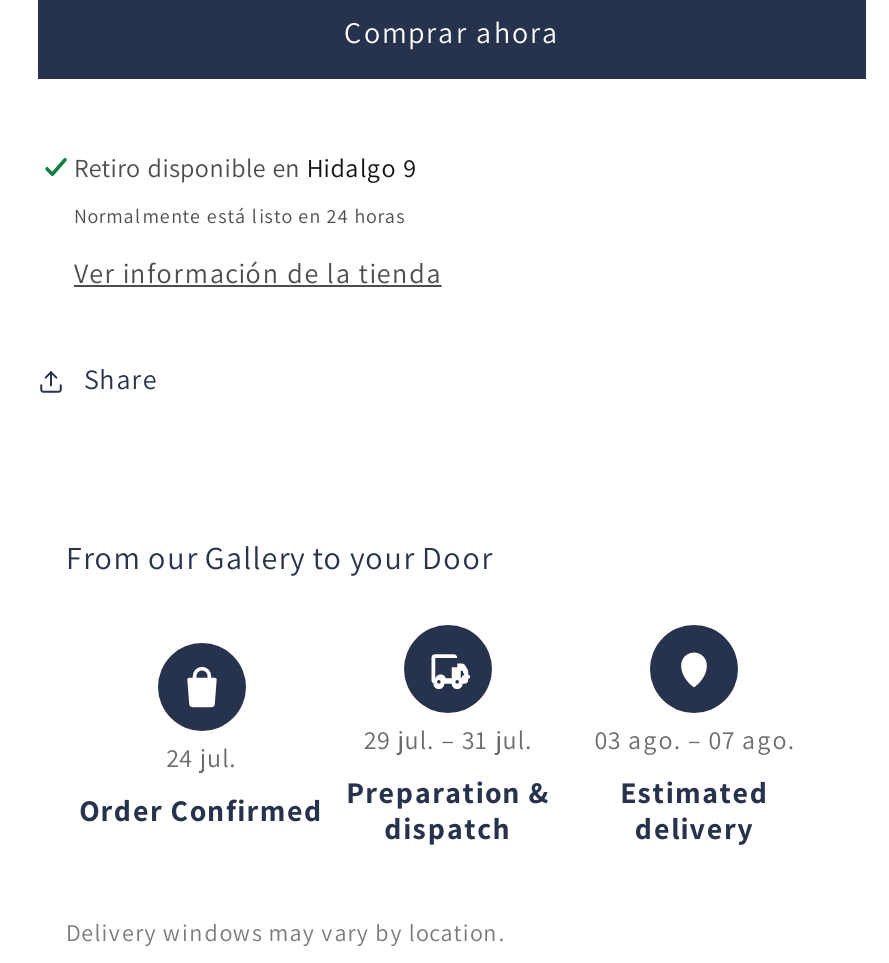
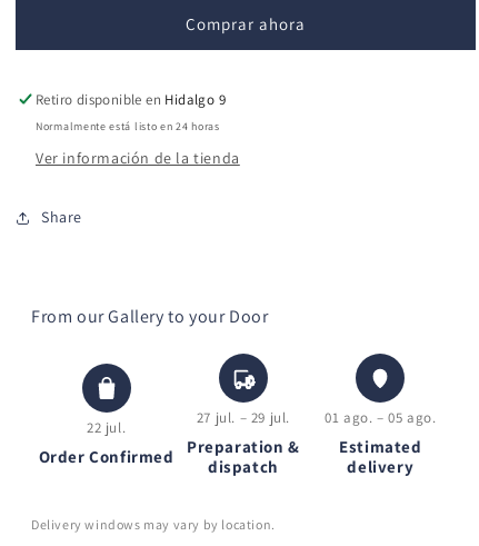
- 29 jul. – 31 jul.
+ 27 jul. – 29 jul.

- 03 ago. – 07 ago.
+ 01 ago. – 05 ago.

- 24 jul.
+ 22 jul.
